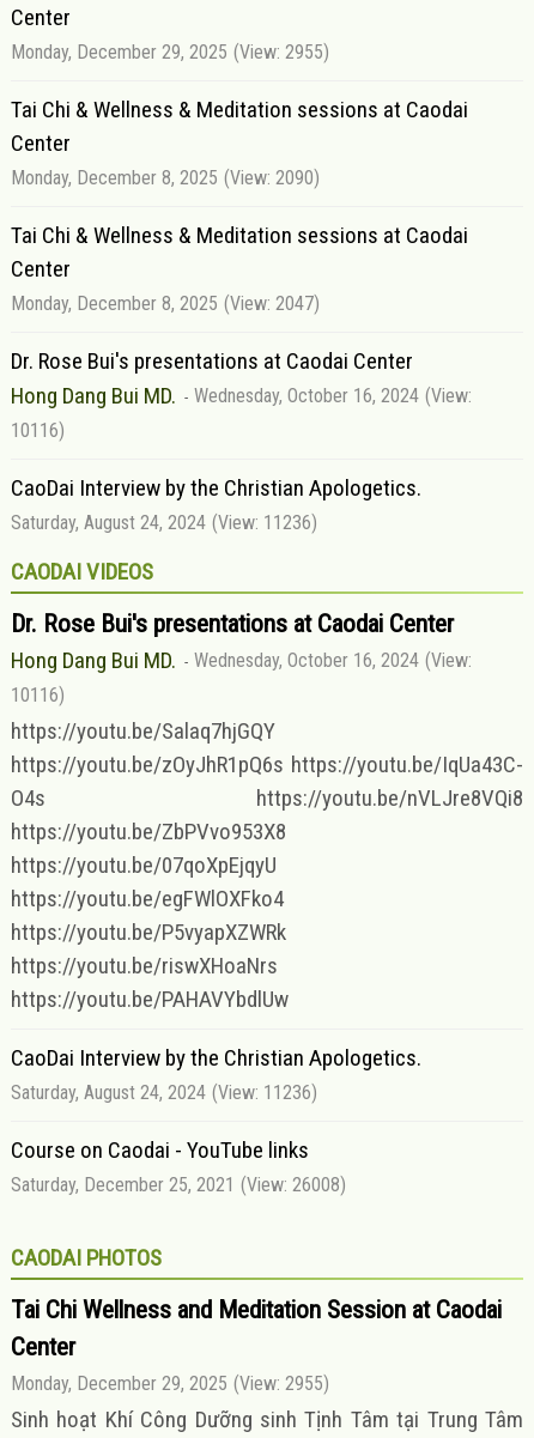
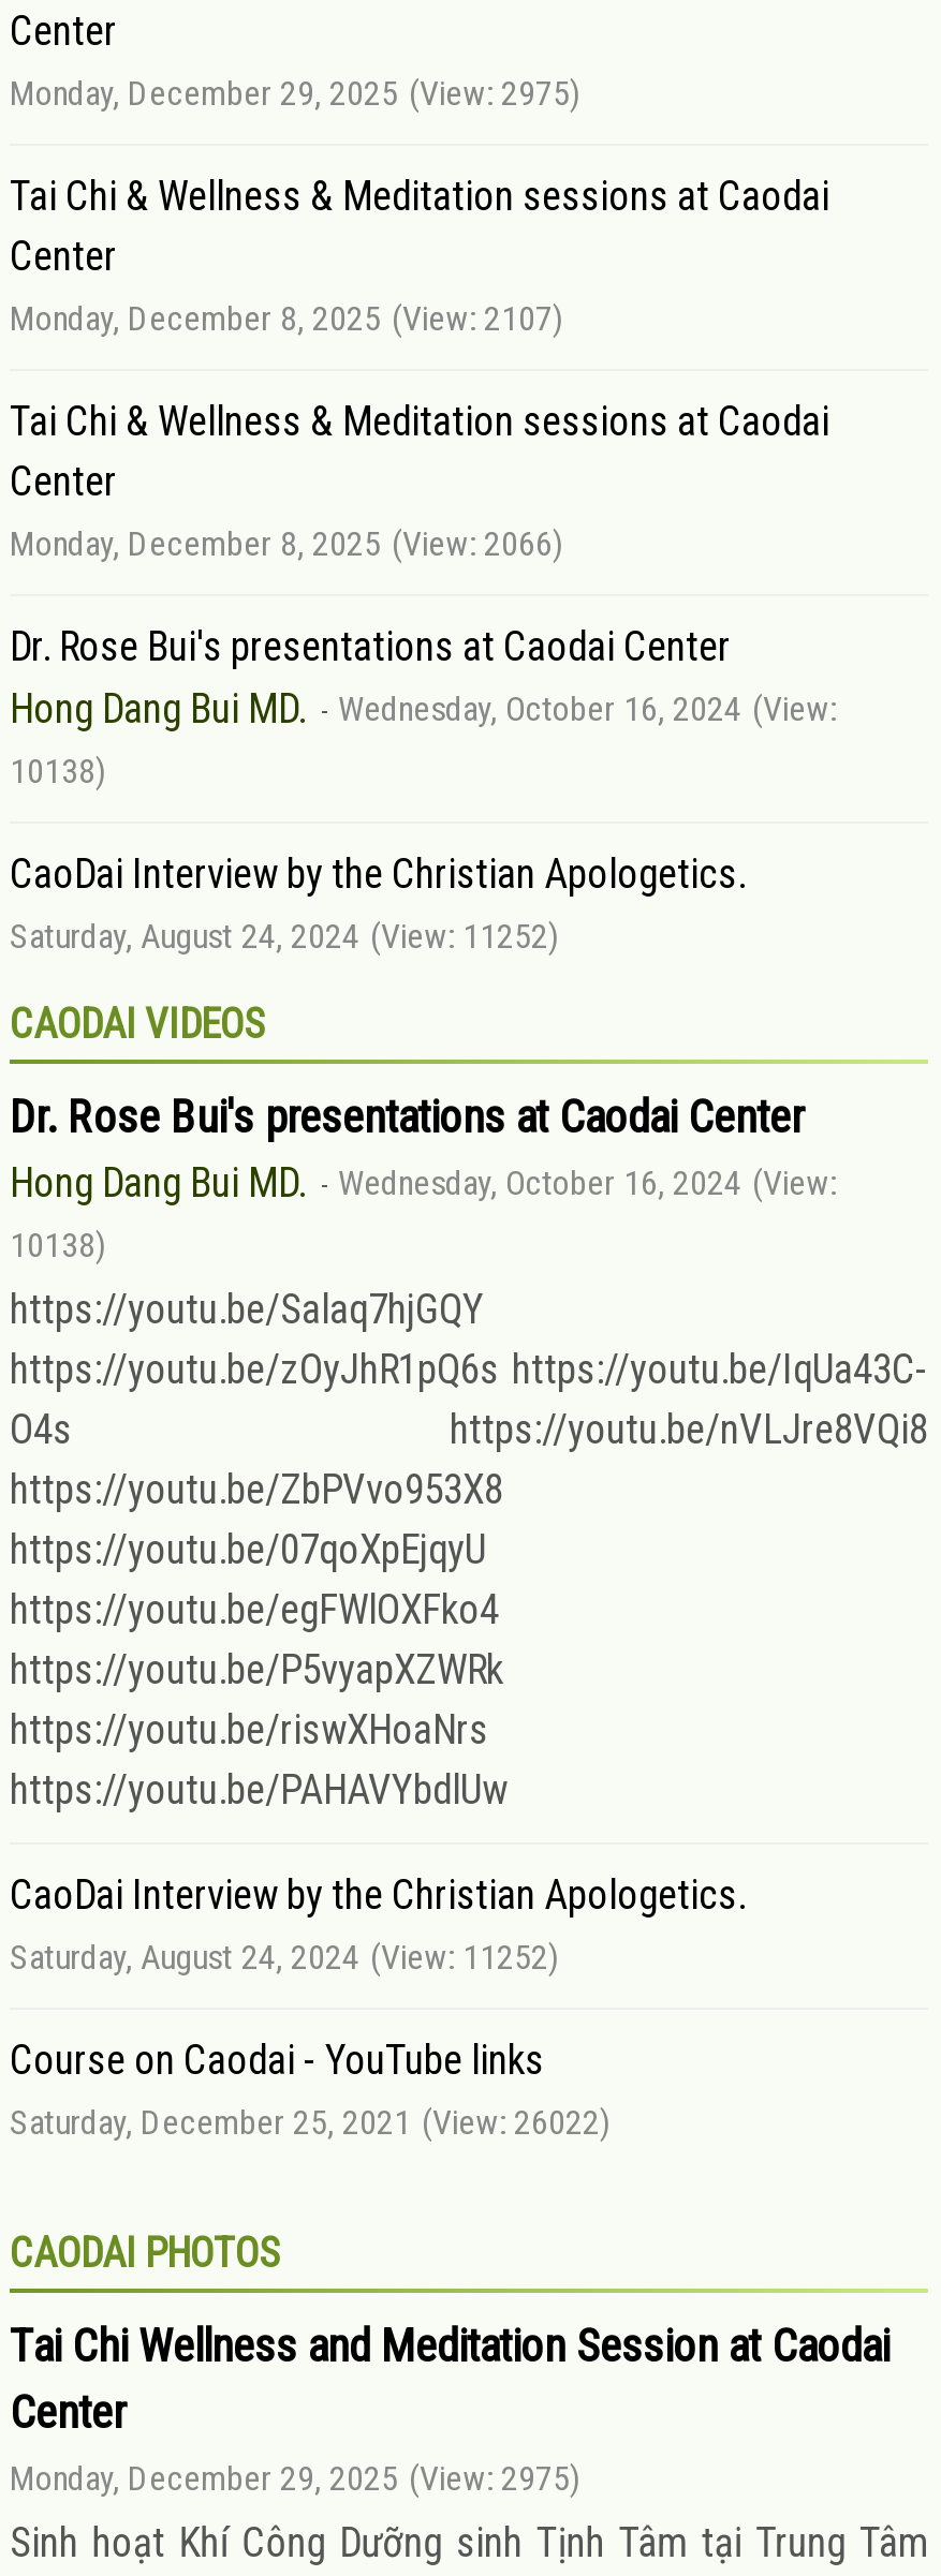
- Monday, December 29, 2025 (View: 2955)
+ Monday, December 29, 2025 (View: 2975)

- Monday, December 8, 2025 (View: 2090)
+ Monday, December 8, 2025 (View: 2107)

- Monday, December 8, 2025 (View: 2047)
+ Monday, December 8, 2025 (View: 2066)

- 10116)
+ 10138)

- Saturday, August 24, 2024 (View: 11236)
+ Saturday, August 24, 2024 (View: 11252)

- 10116)
+ 10138)

- Saturday, August 24, 2024 (View: 11236)
+ Saturday, August 24, 2024 (View: 11252)

- Saturday, December 25, 2021 (View: 26008)
+ Saturday, December 25, 2021 (View: 26022)

- Monday, December 29, 2025 (View: 2955)
+ Monday, December 29, 2025 (View: 2975)
